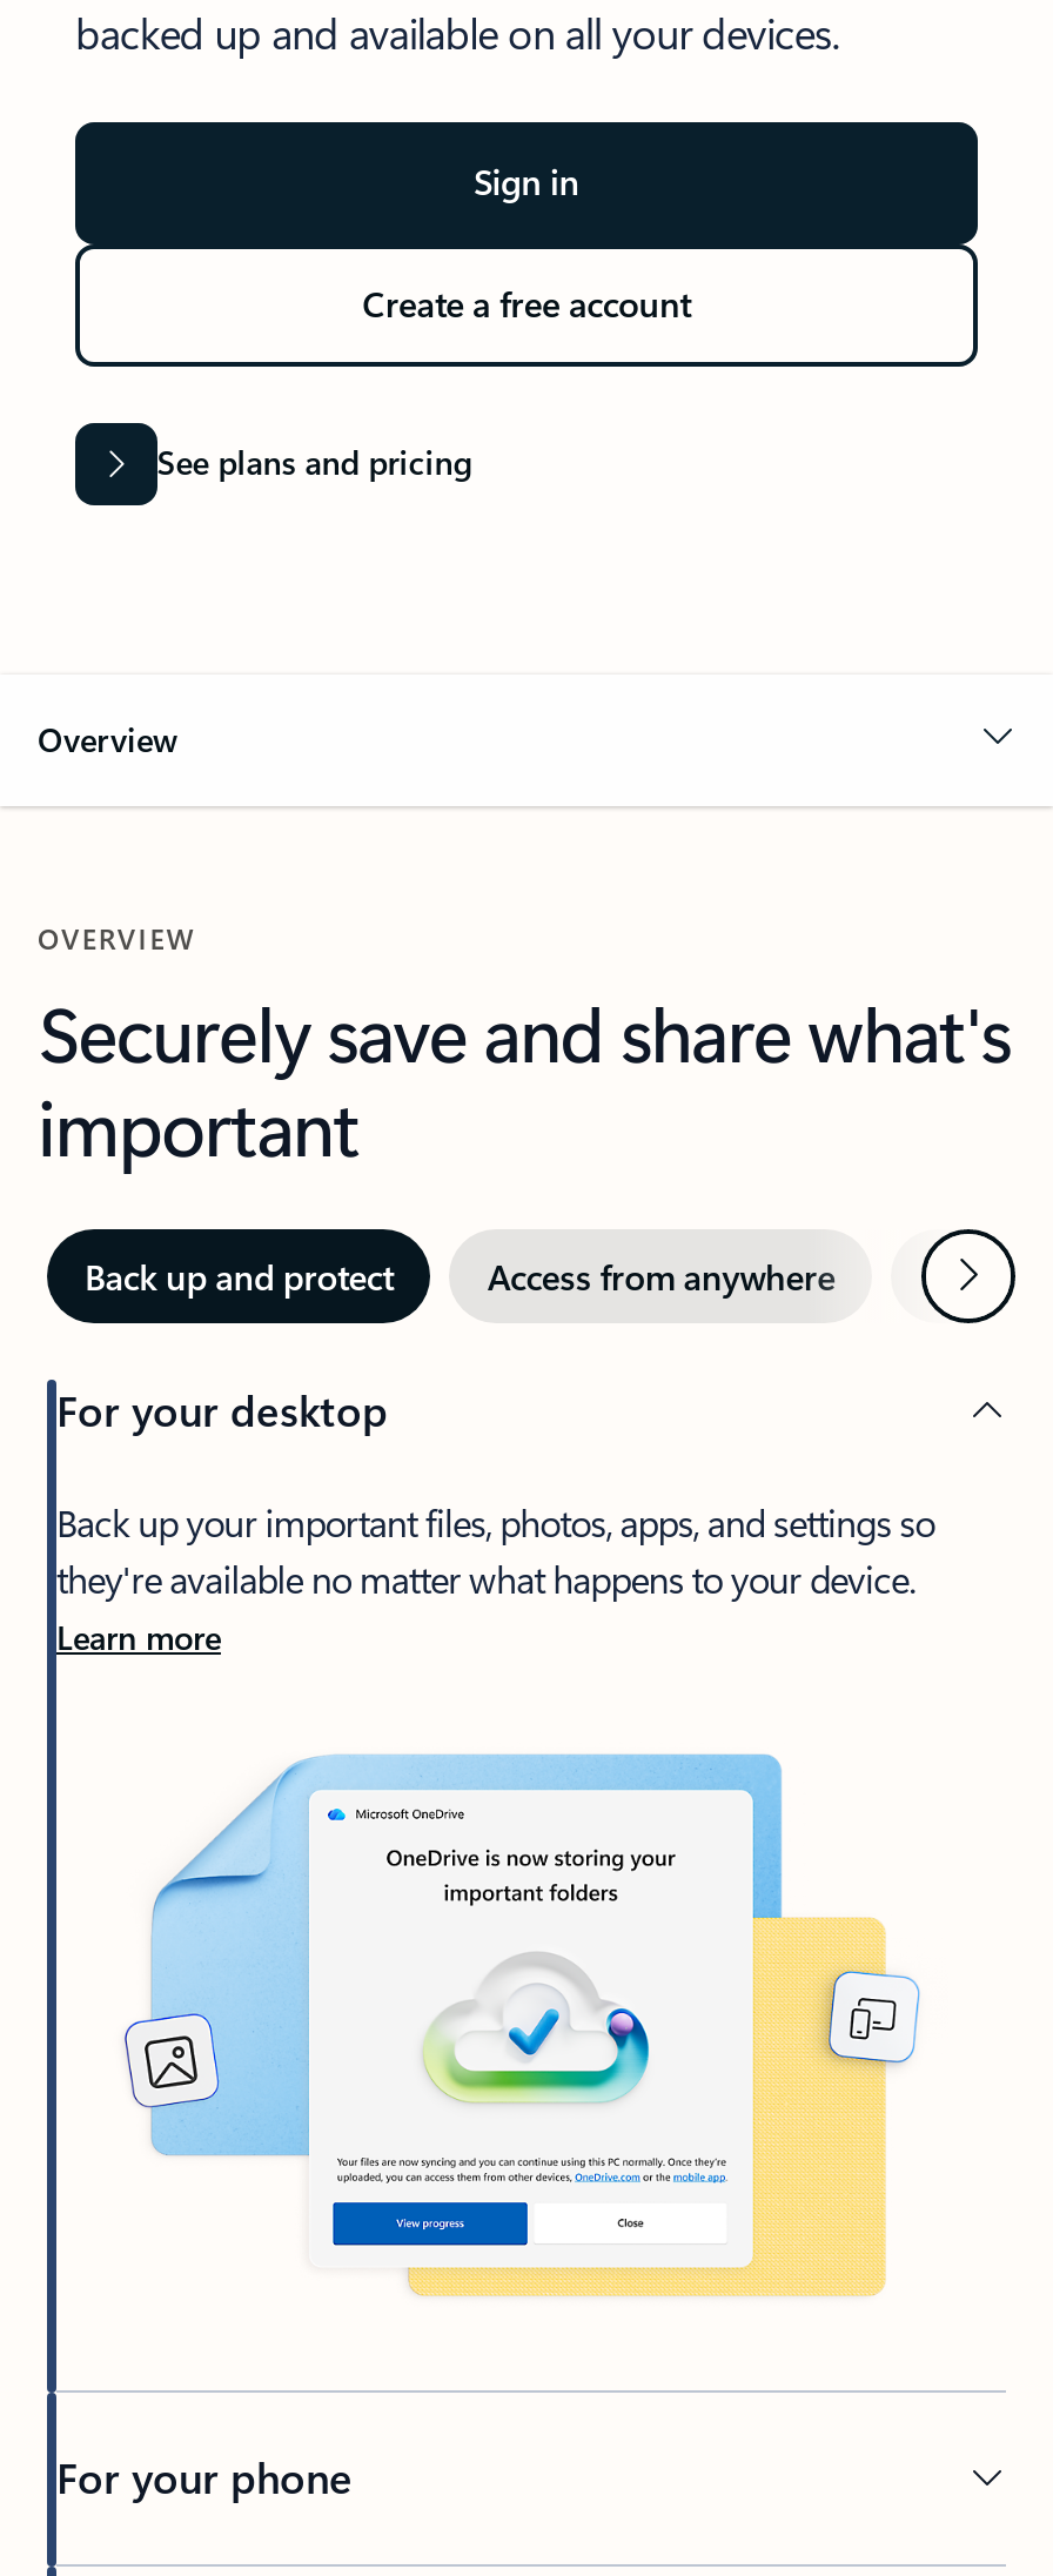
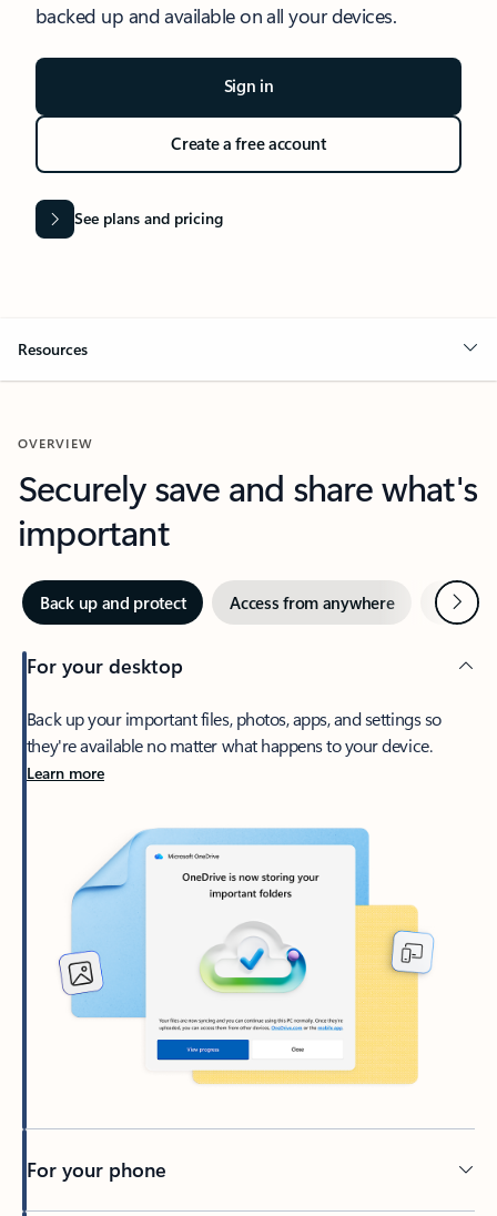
- Overview
+ Resources
